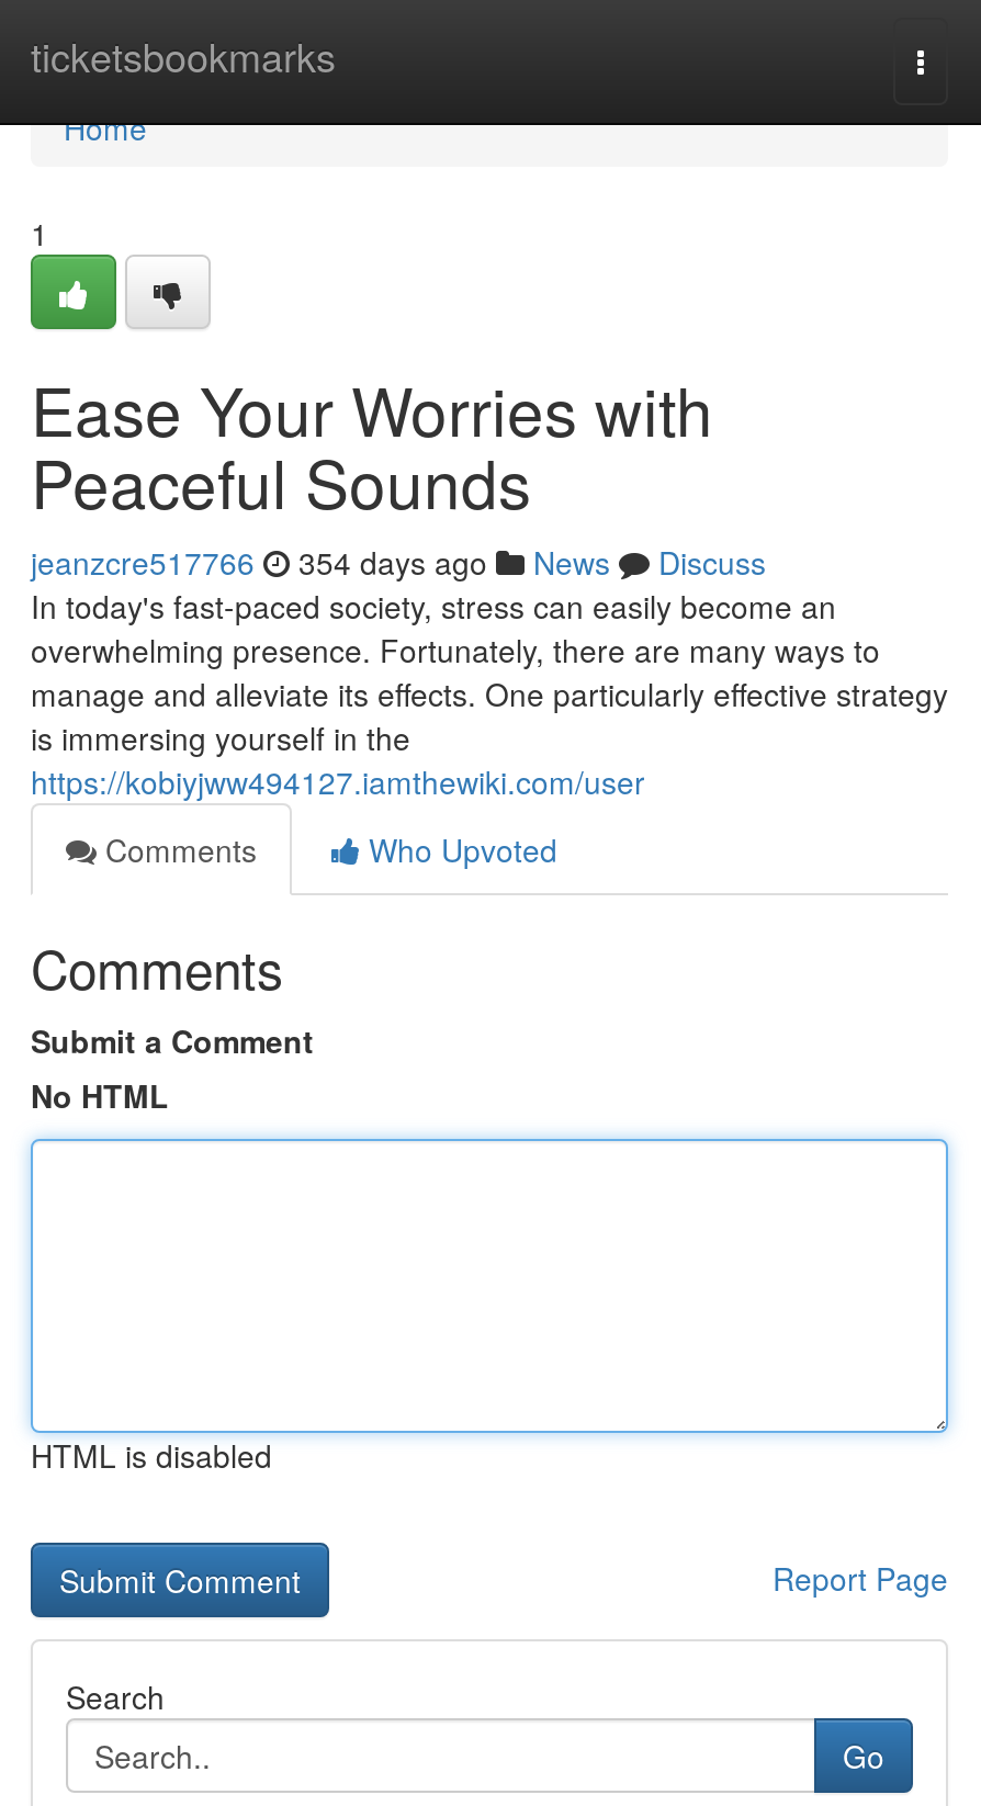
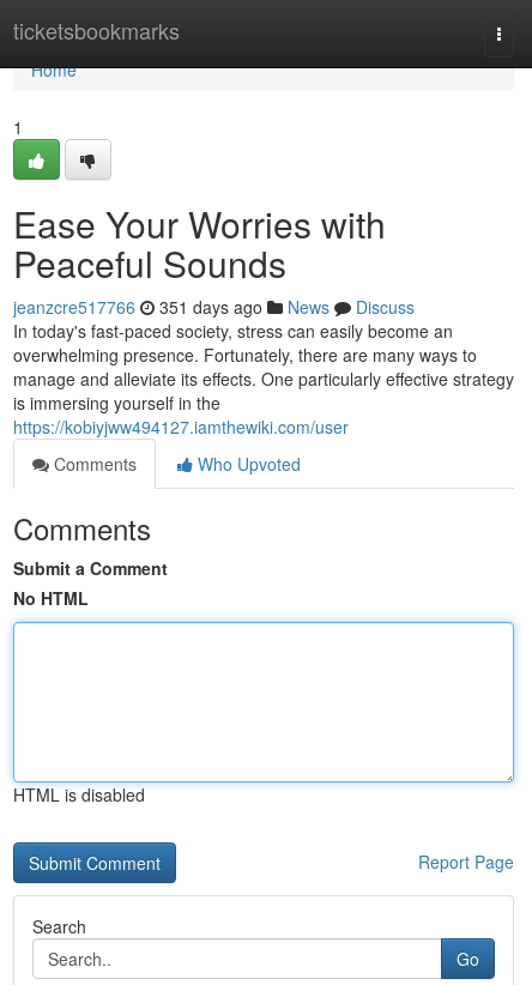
- jeanzcre517766 354 days ago News Discuss
+ jeanzcre517766 351 days ago News Discuss
